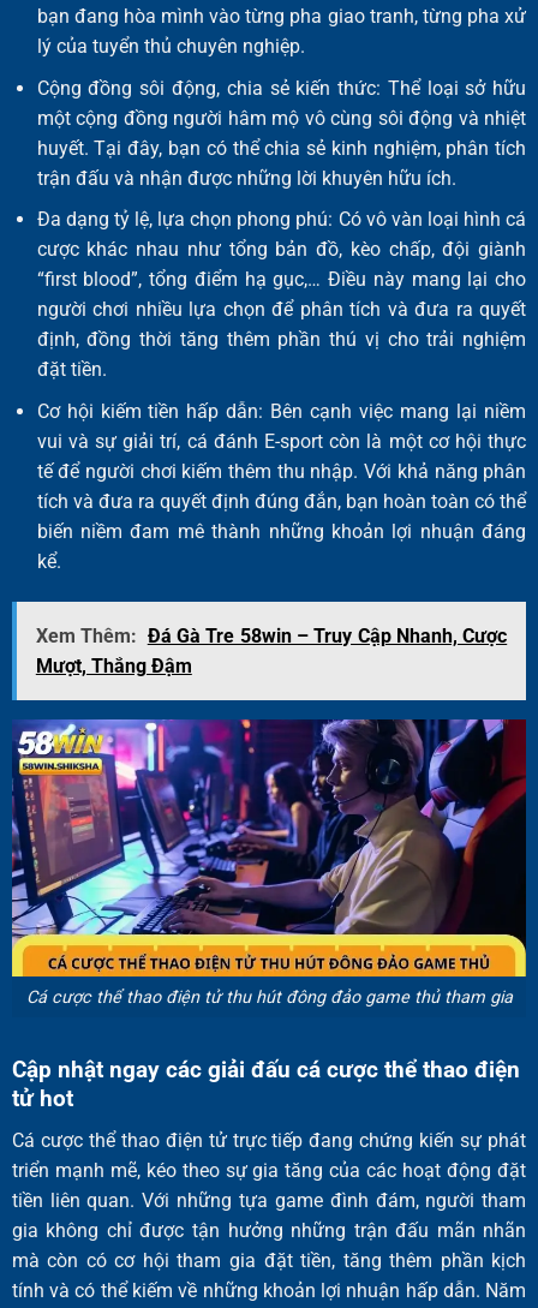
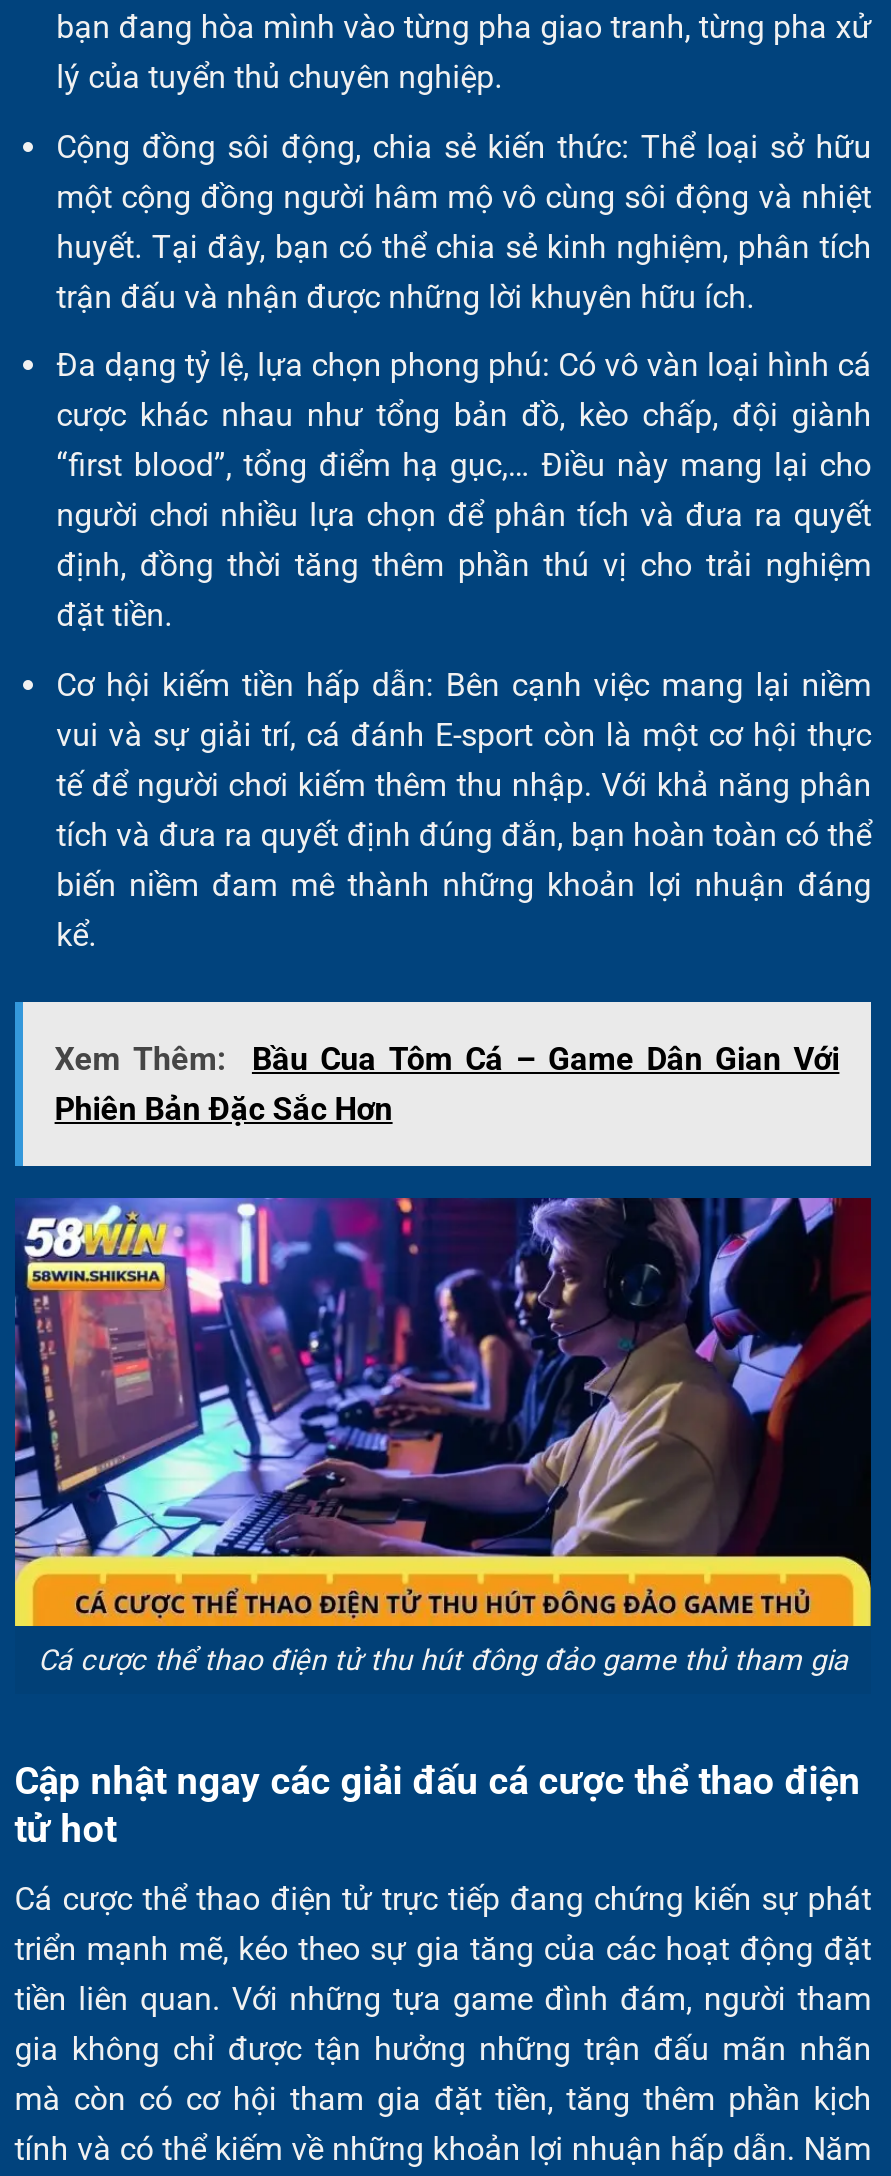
- Xem Thêm: Đá Gà Tre 58win – Truy Cập Nhanh, Cược
- Mượt, Thắng Đậm
+ Xem Thêm:
+ Bầu Cua Tôm Cá – Game Dân Gian Với
+ Phiên Bản Đặc Sắc Hơn
